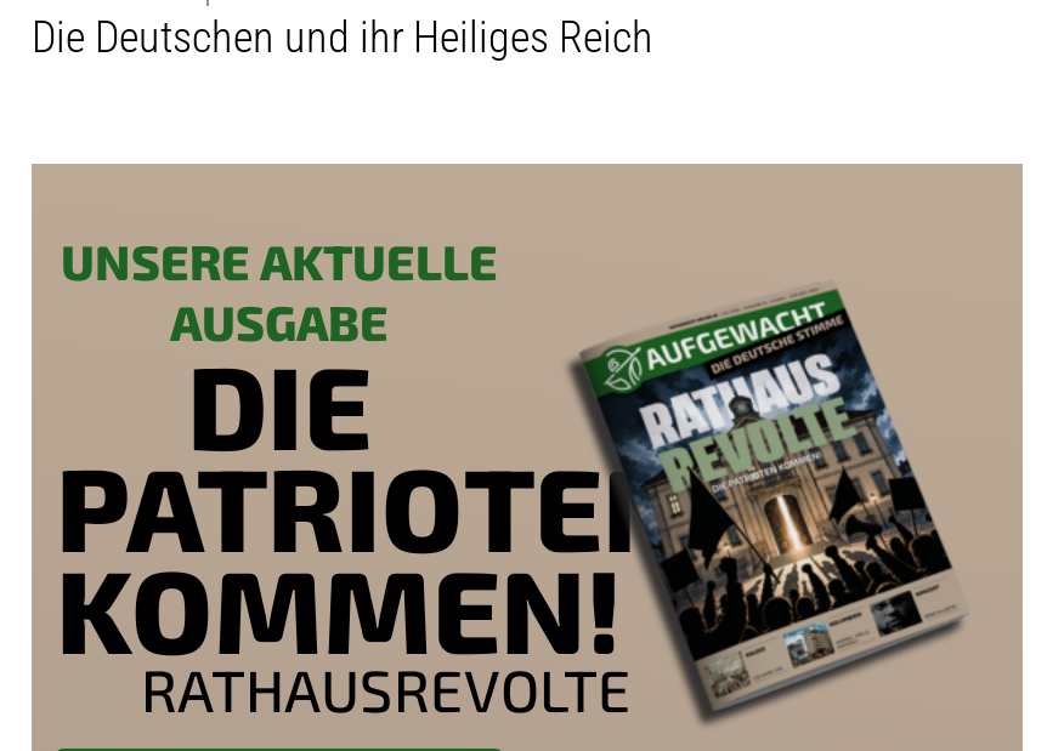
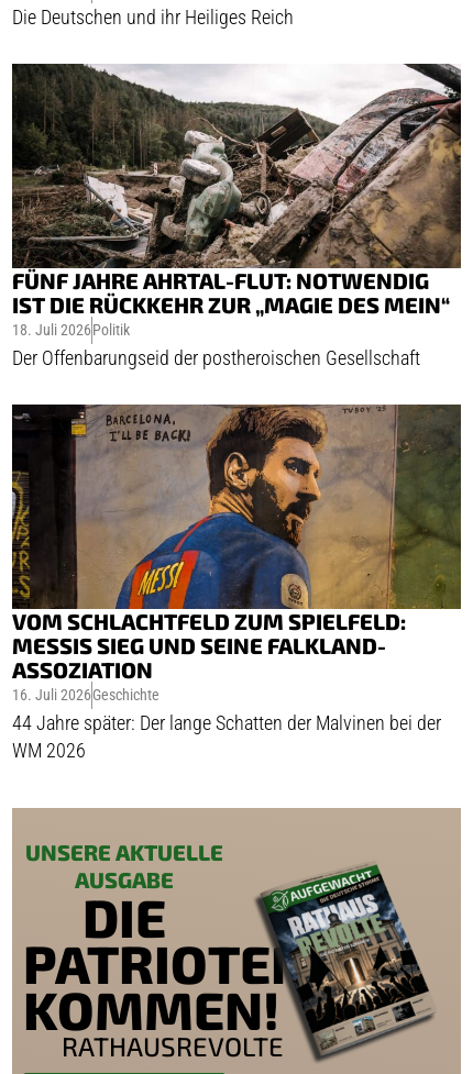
+ [image]
+ FÜNF JAHRE AHRTAL-FLUT: NOTWENDIG
+ IST DIE RÜCKKEHR ZUR „MAGIE DES MEIN“
+ 18. Juli 2026Politik
+ Der Offenbarungseid der postheroischen Gesellschaft

+ [image]
+ VOM SCHLACHTFELD ZUM SPIELFELD:
+ MESSIS SIEG UND SEINE FALKLAND-
+ ASSOZIATION
+ 16. Juli 2026Geschichte
+ 44 Jahre später: Der lange Schatten der Malvinen bei der
+ WM 2026
